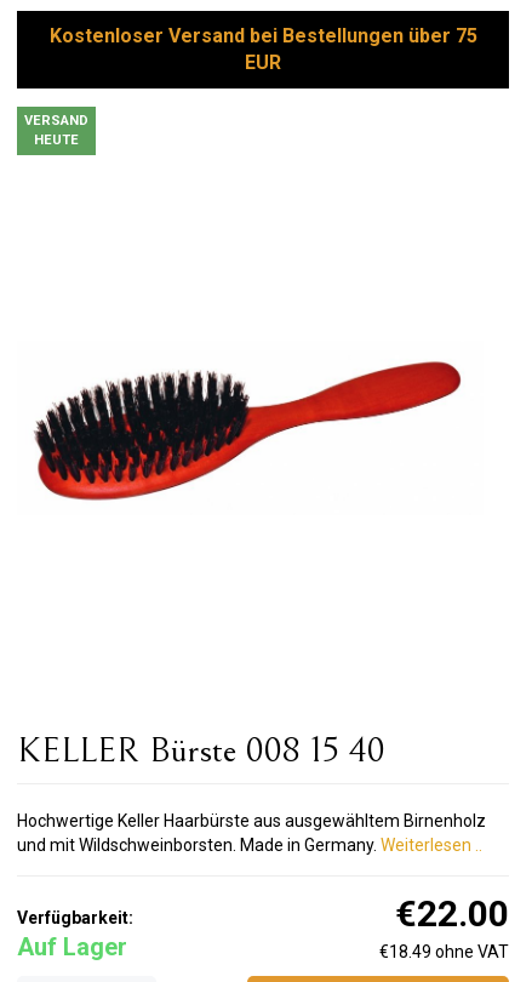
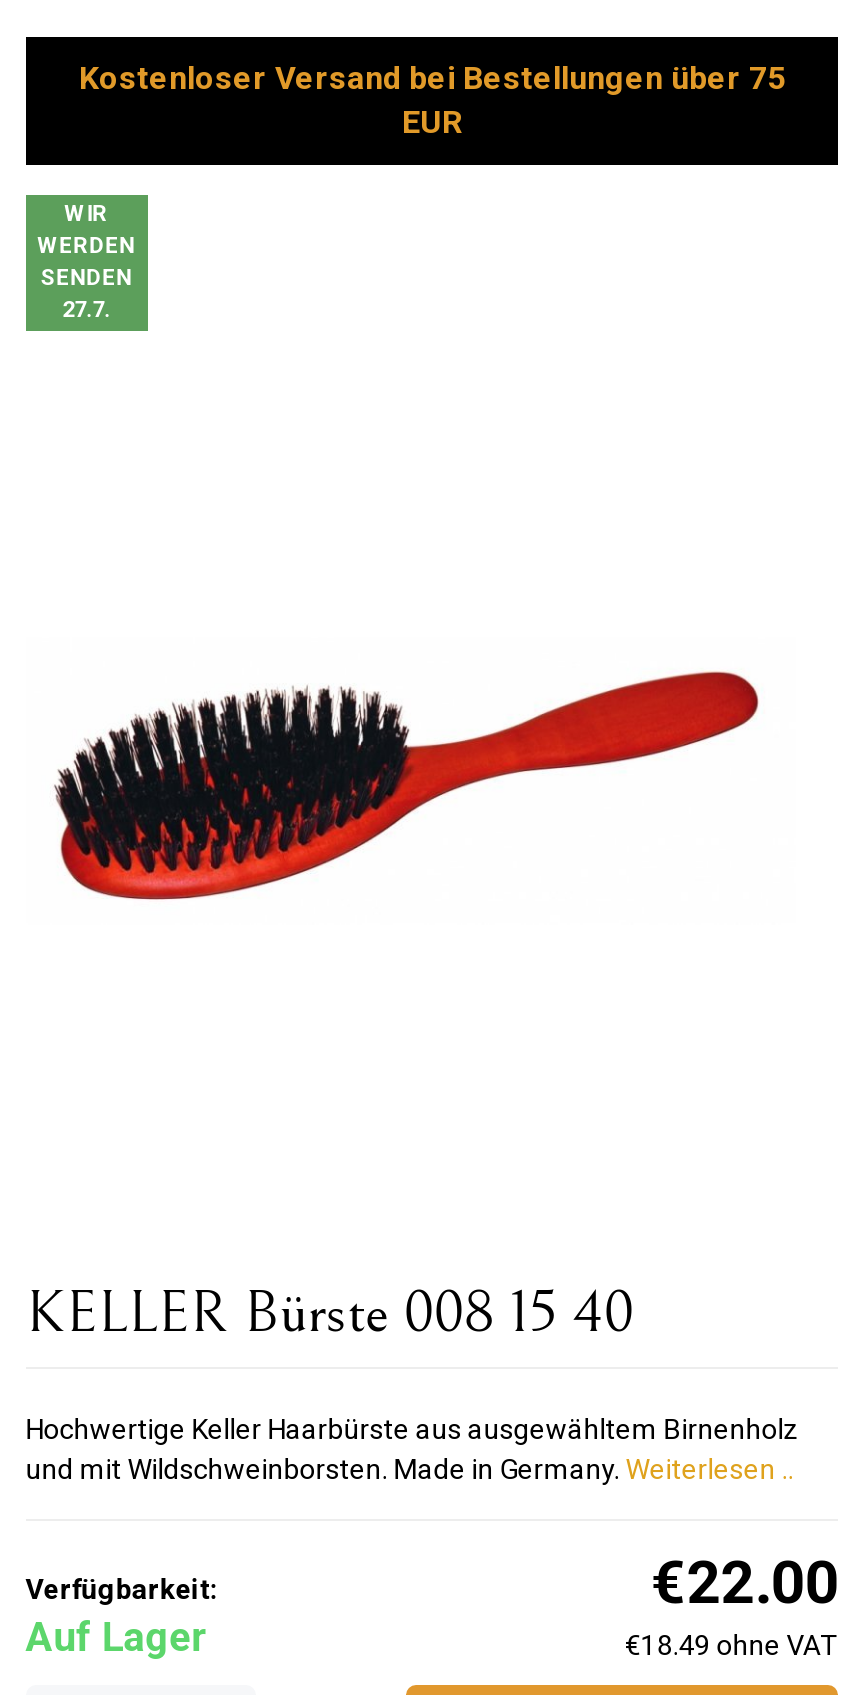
- VERSAND
- HEUTE
+ WIR
+ WERDEN
+ SENDEN
+ 27.7.
